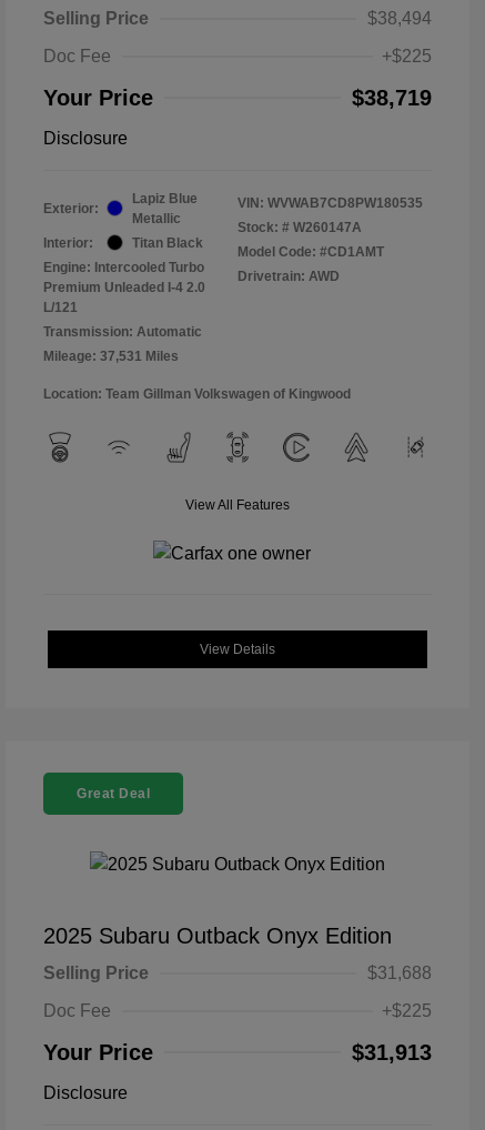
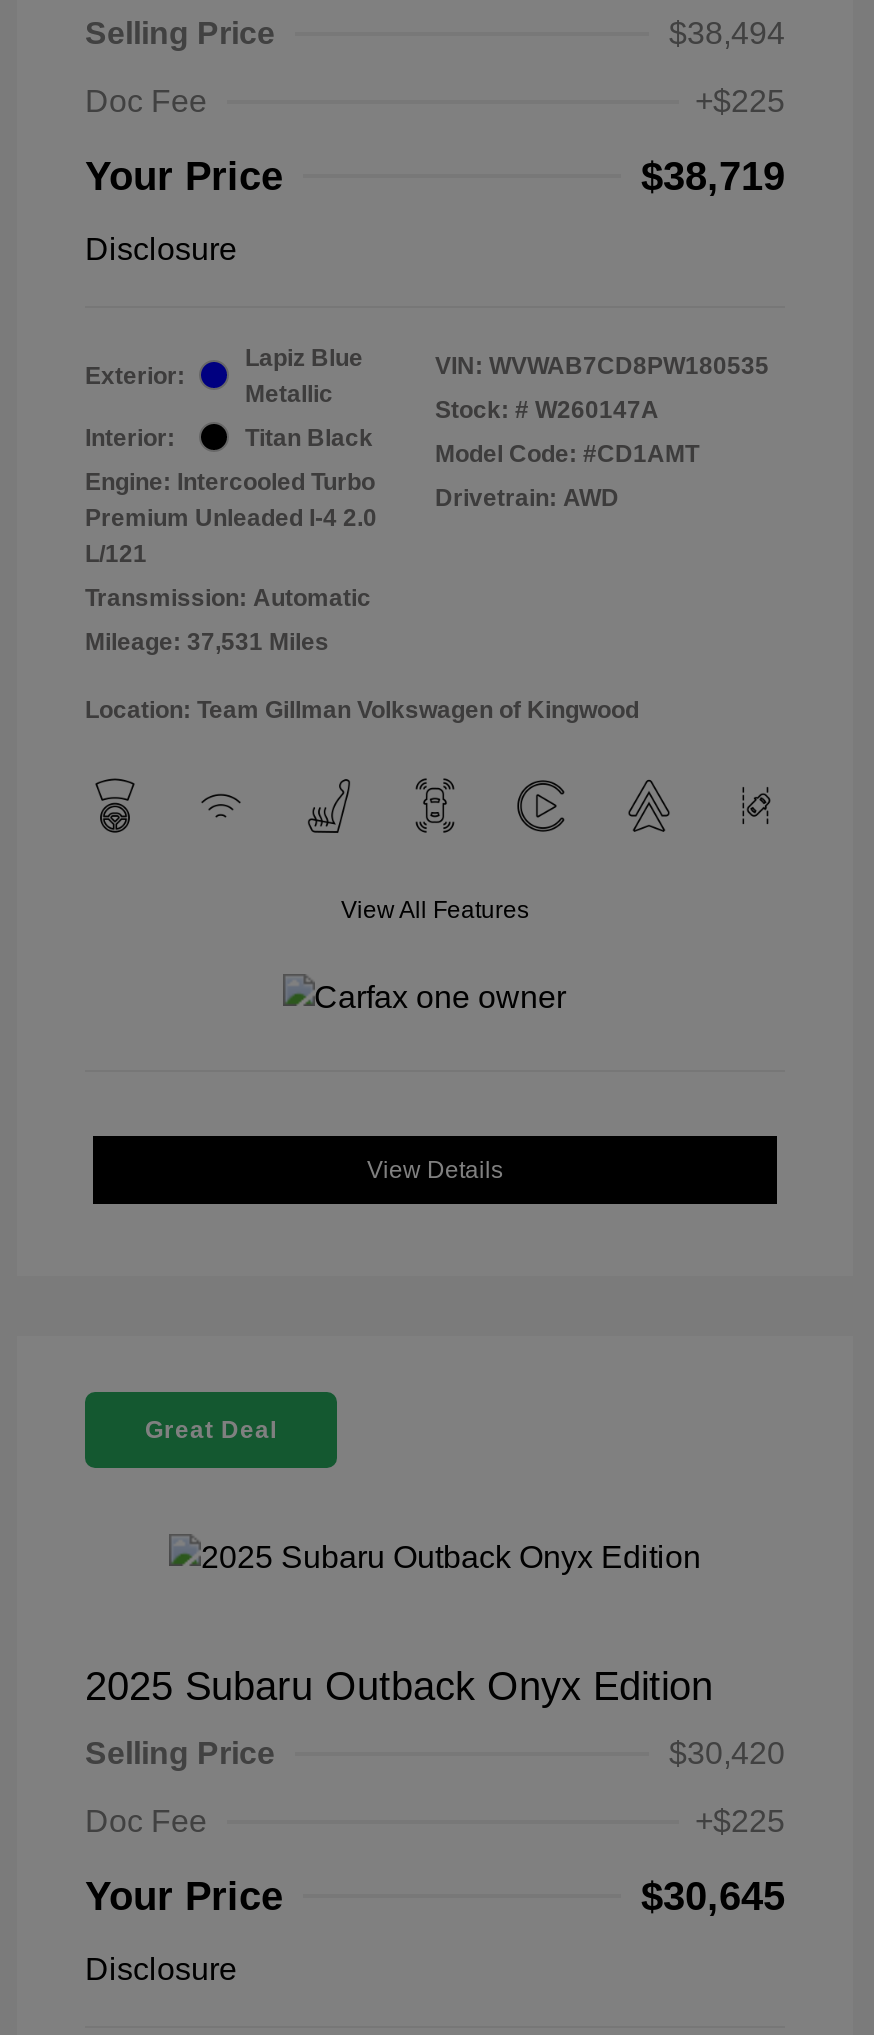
- $31,688
+ $30,420

- $31,913
+ $30,645
